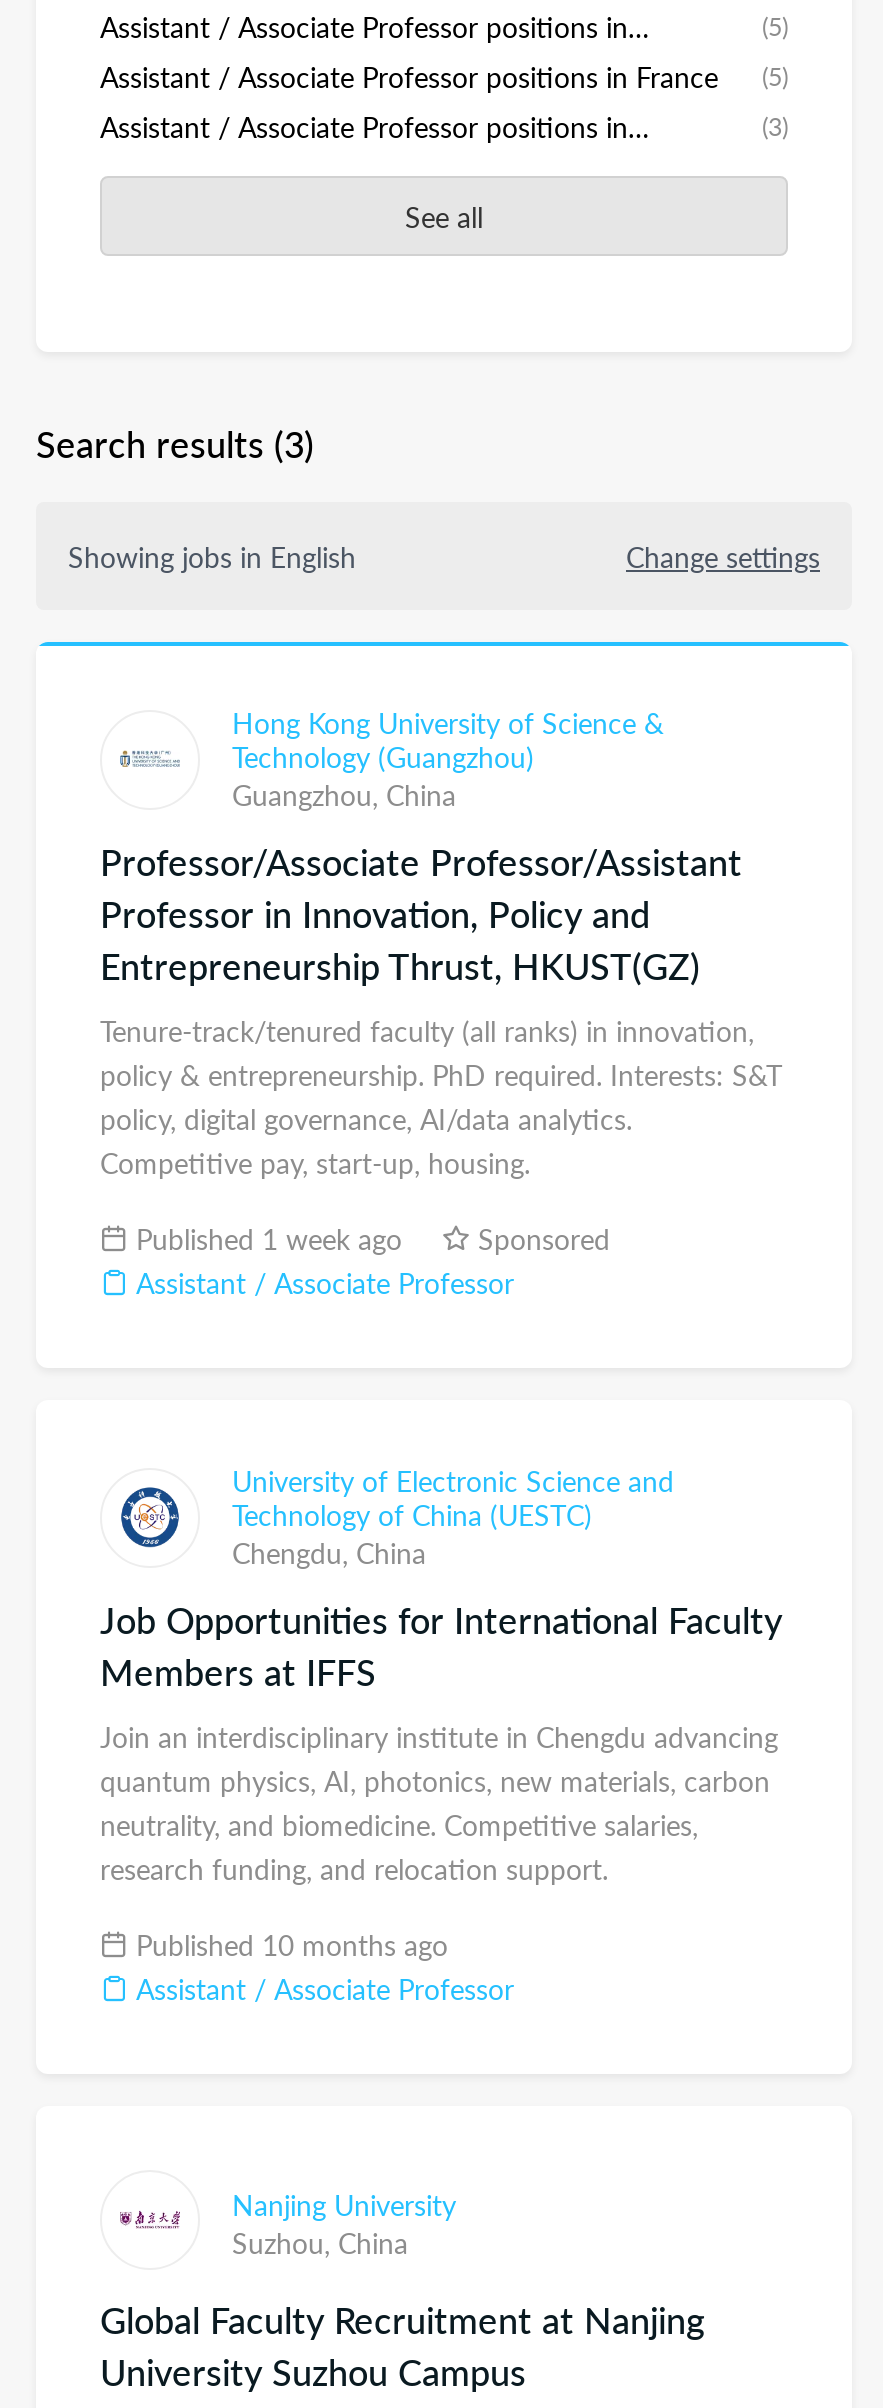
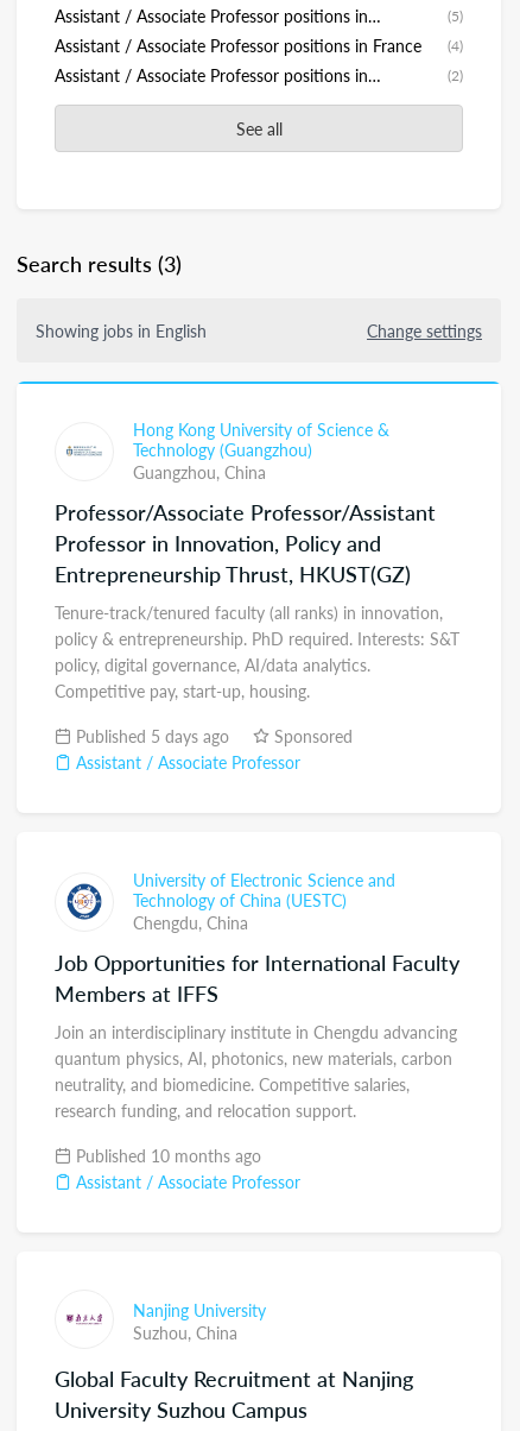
- (5)
+ (4)

- (3)
+ (2)

- Published 1 week ago
+ Published 5 days ago
